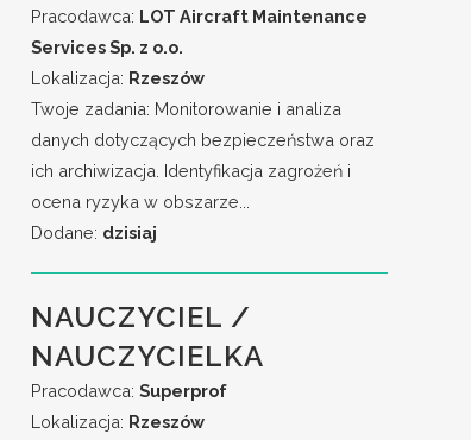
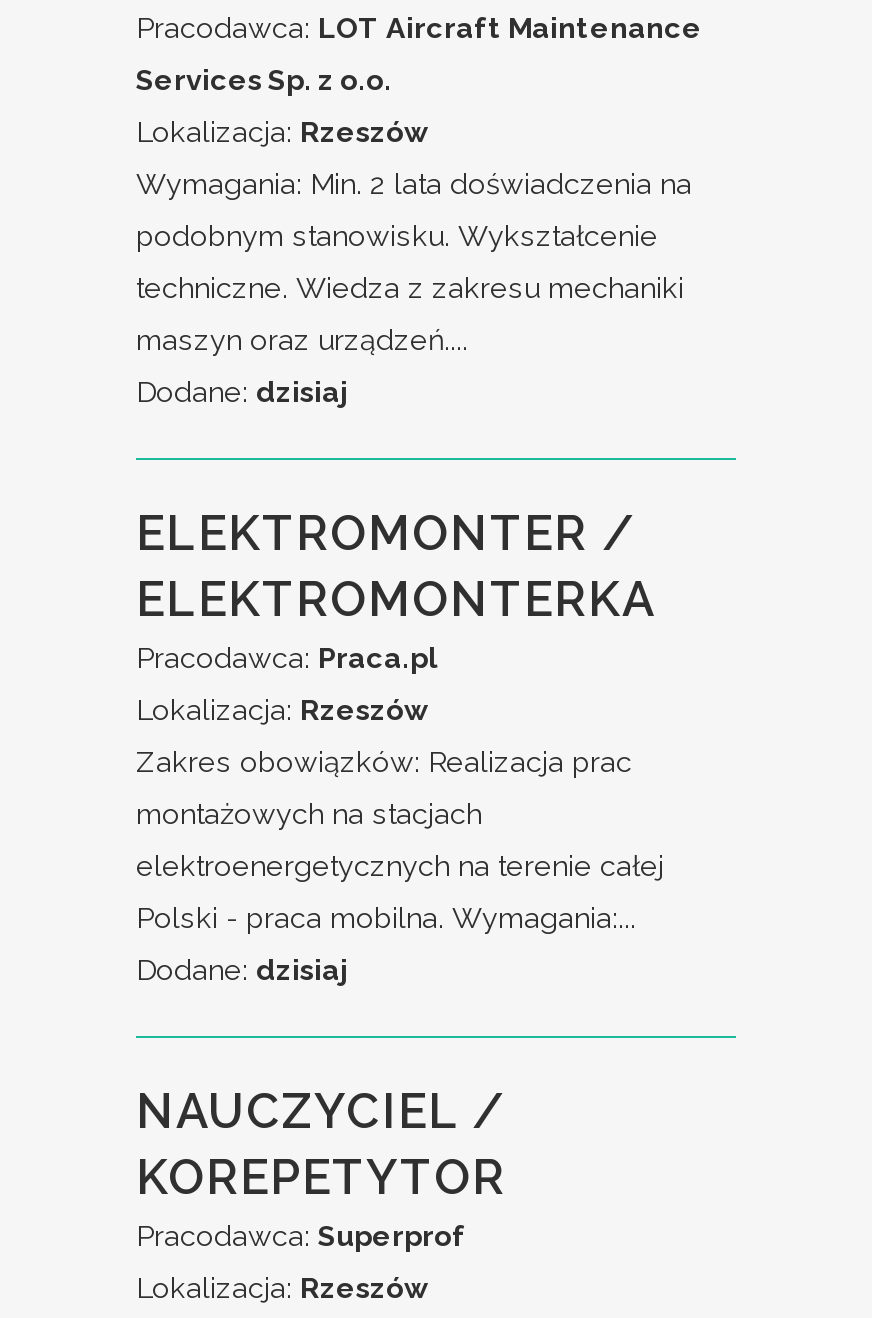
- Twoje zadania: Monitorowanie i analiza
- danych dotyczących bezpieczeństwa oraz
- ich archiwizacja. Identyfikacja zagrożeń i
- ocena ryzyka w obszarze...
+ Wymagania: Min. 2 lata doświadczenia na
+ podobnym stanowisku. Wykształcenie
+ techniczne. Wiedza z zakresu mechaniki
+ maszyn oraz urządzeń....
+ Dodane: dzisiaj
+ ELEKTROMONTER /
+ ELEKTROMONTERKA
+ Pracodawca: Praca.pl
+ Lokalizacja: Rzeszów
+ Zakres obowiązków: Realizacja prac
+ montażowych na stacjach
+ elektroenergetycznych na terenie całej
+ Polski - praca mobilna. Wymagania:...

- NAUCZYCIELKA
+ KOREPETYTOR
